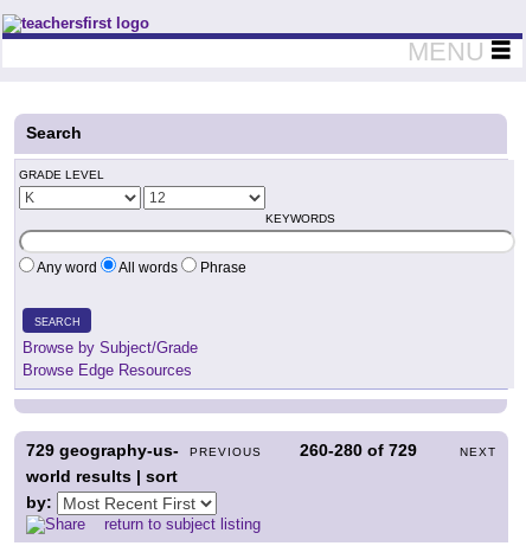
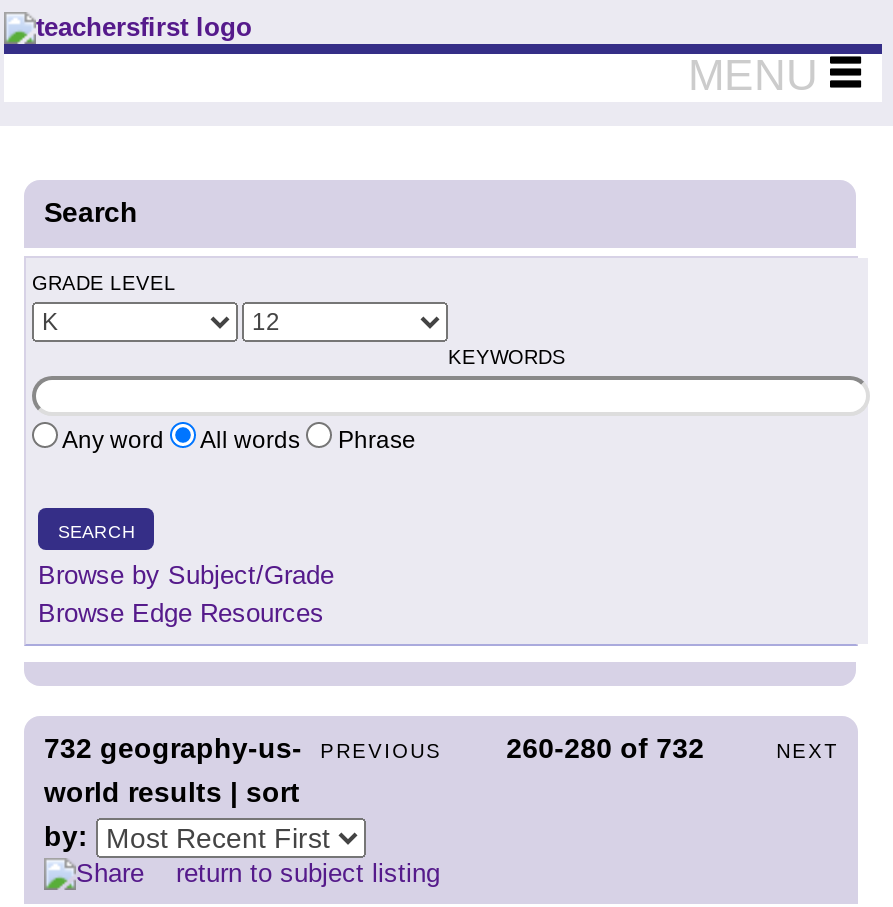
- 729 geography-us- PREVIOUS
+ 732 geography-us- PREVIOUS

- 260-280 of 729
+ 260-280 of 732
